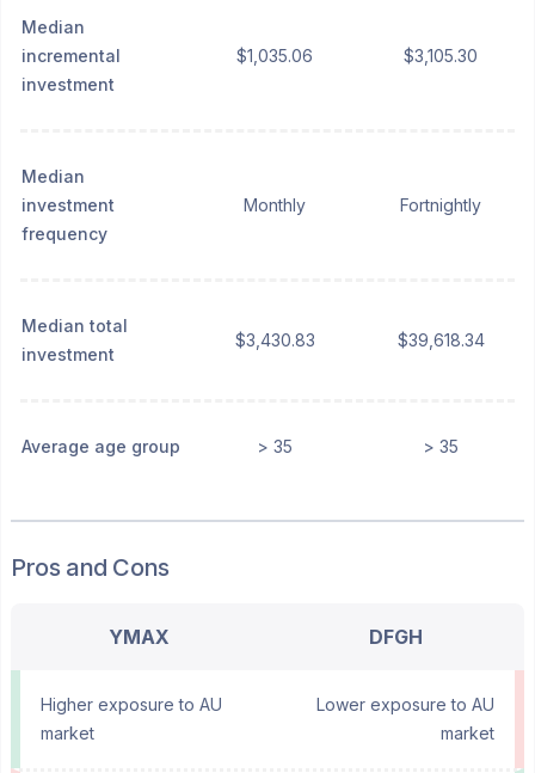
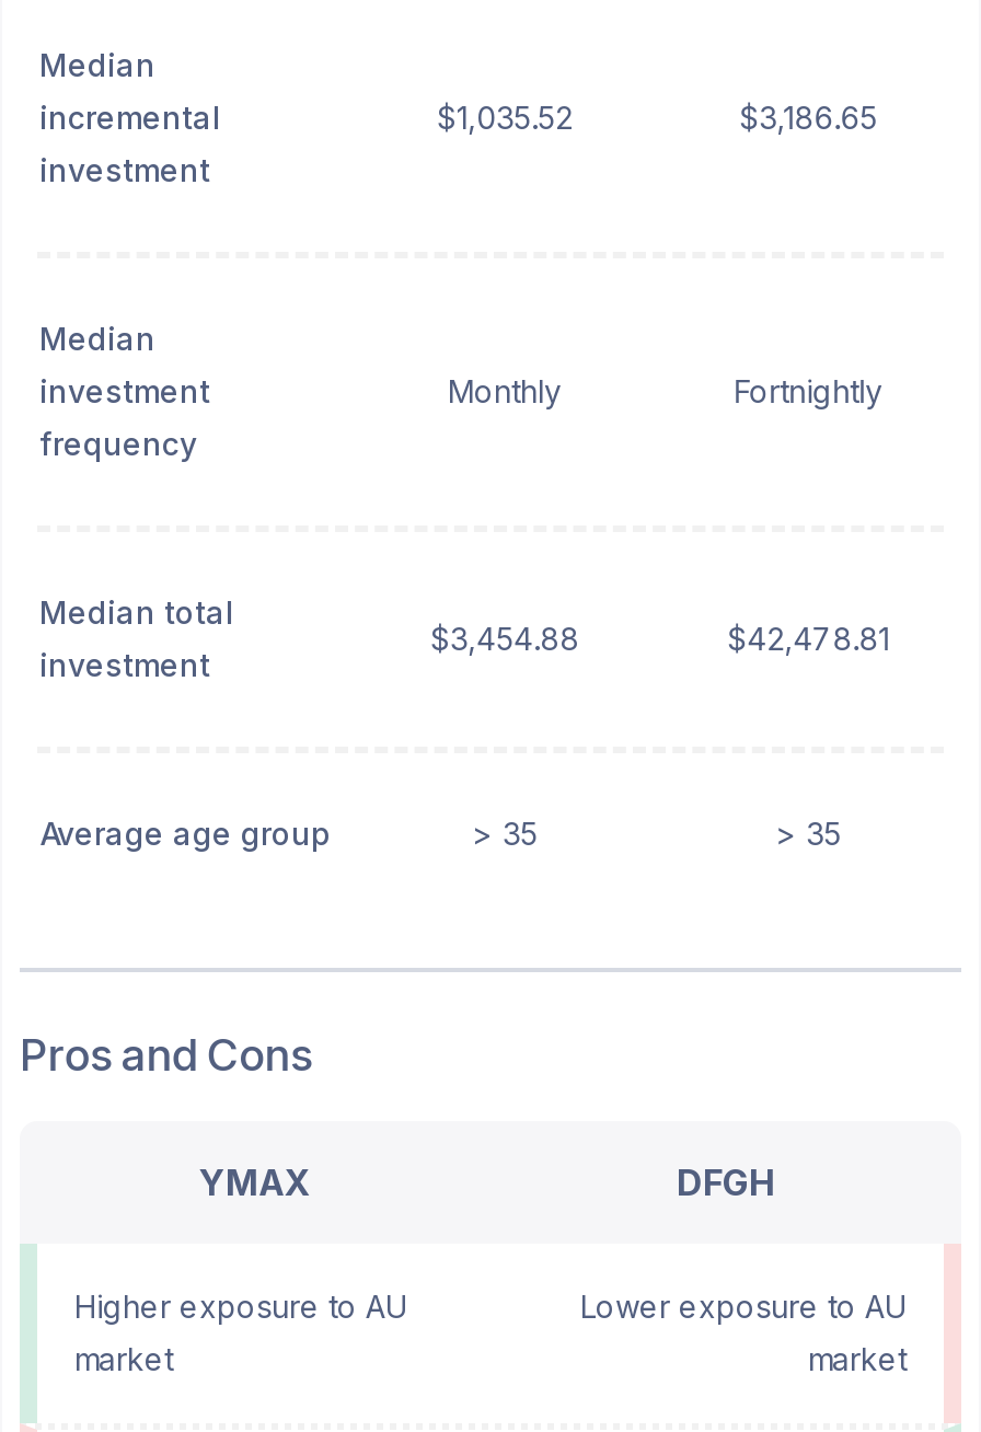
- $1,035.06
+ $1,035.52

- $3,105.30
+ $3,186.65

- $3,430.83
+ $3,454.88

- $39,618.34
+ $42,478.81
